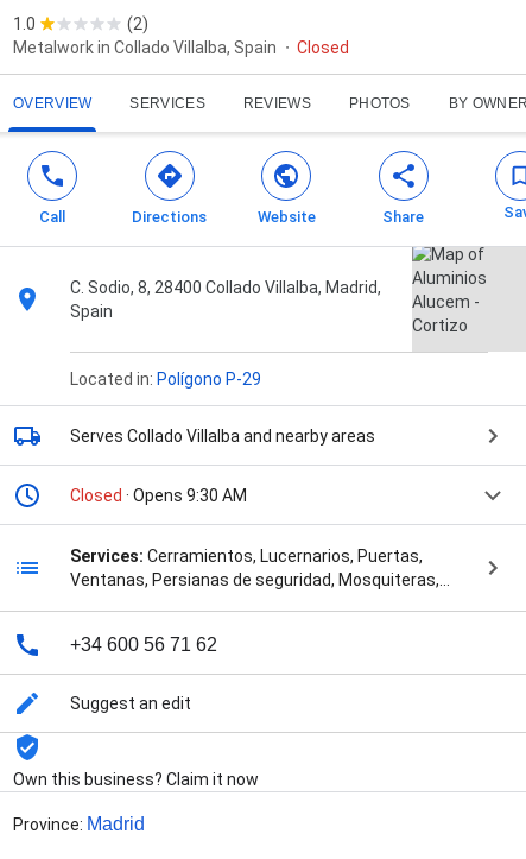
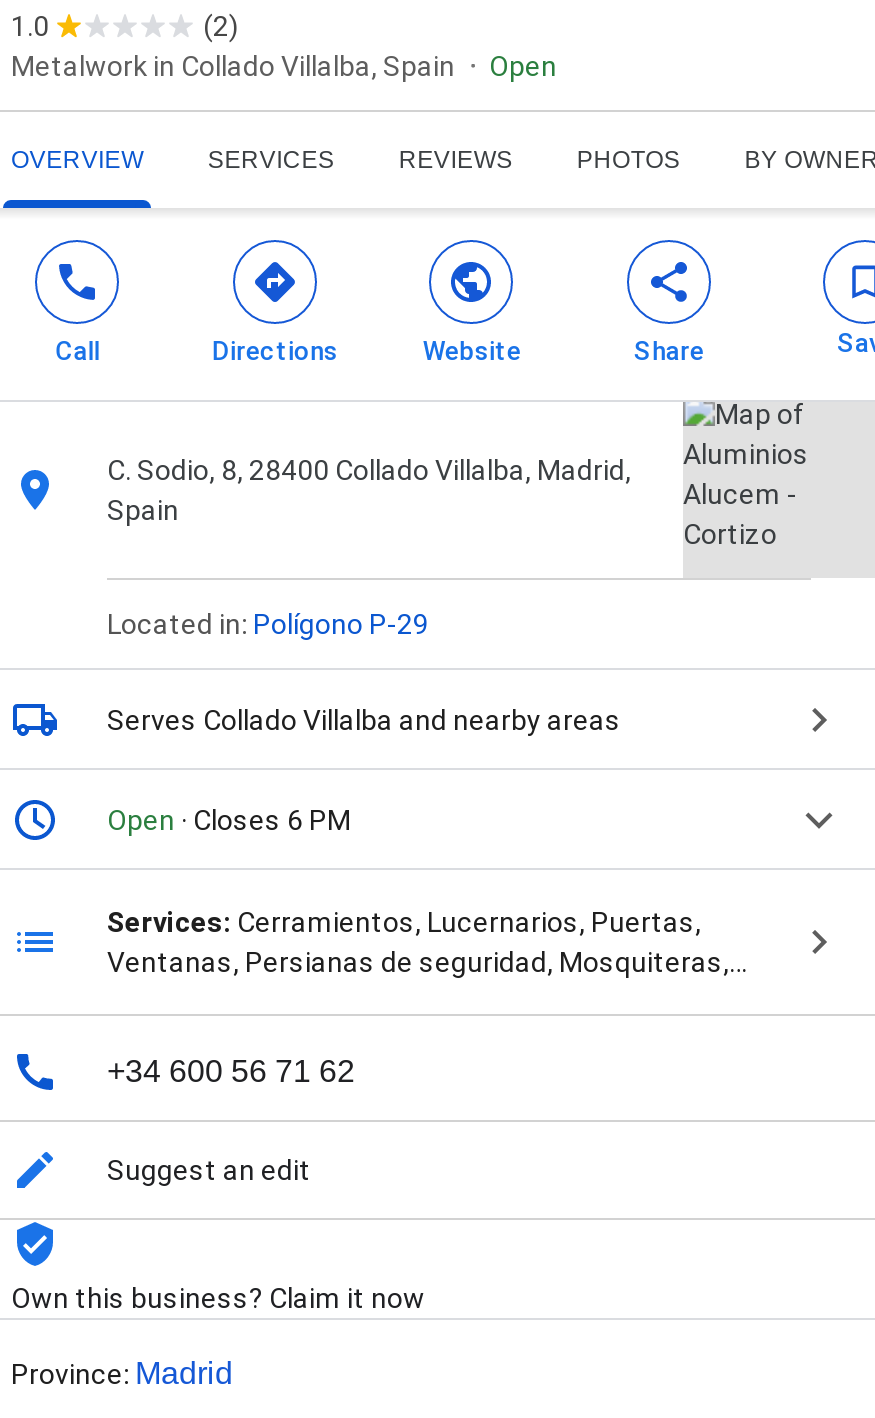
- Closed
+ Open

- Closed · Opens 9:30 AM
+ Open · Closes 6 PM
